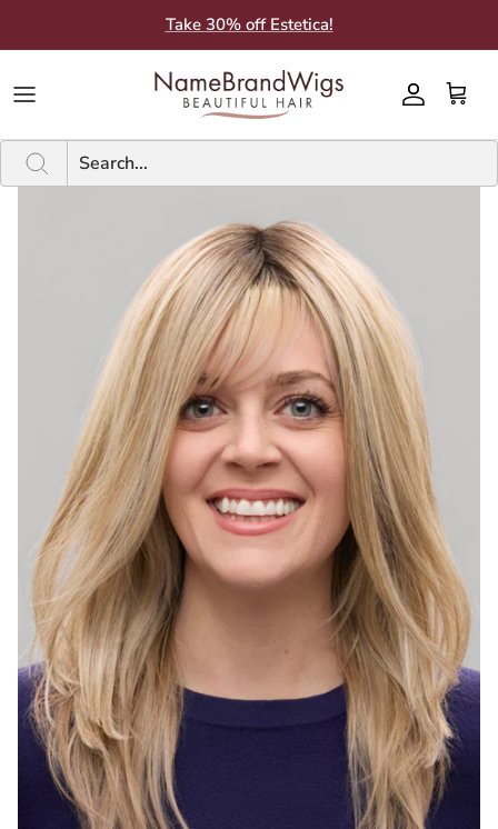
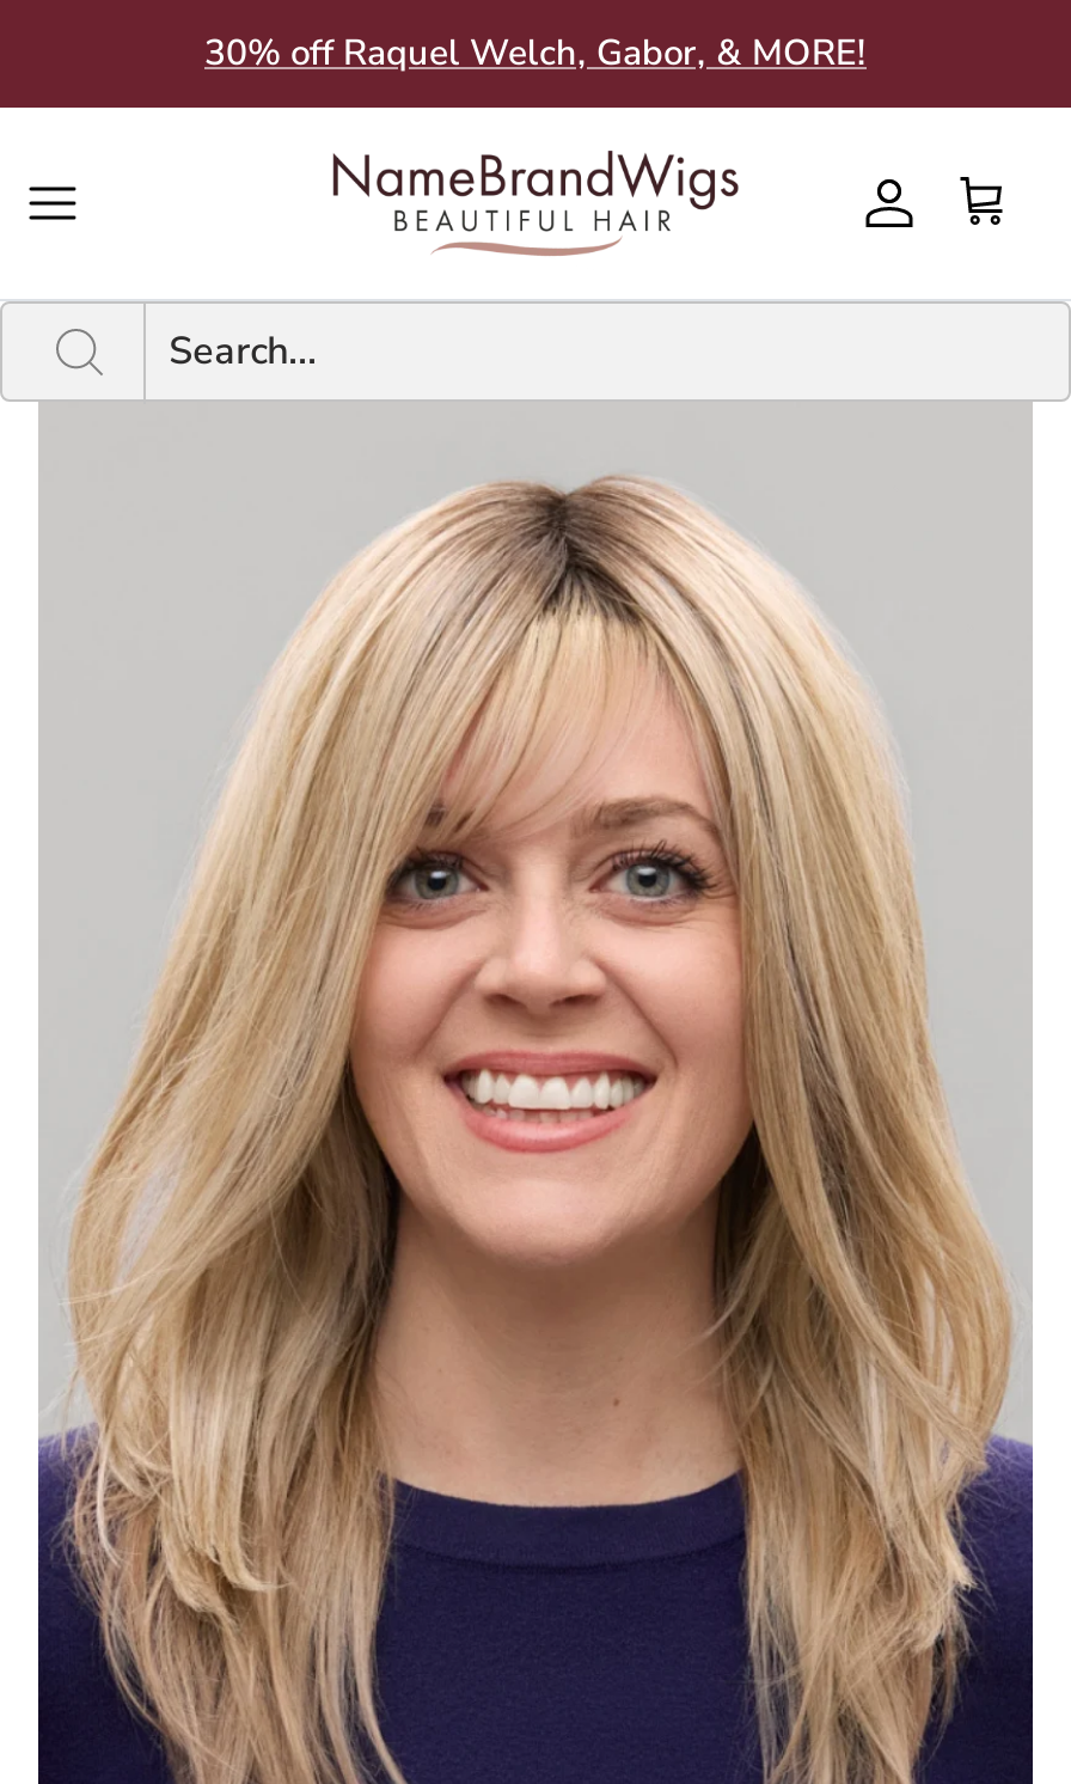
- Take 30% off Estetica!
+ 30% off Raquel Welch, Gabor, & MORE!
